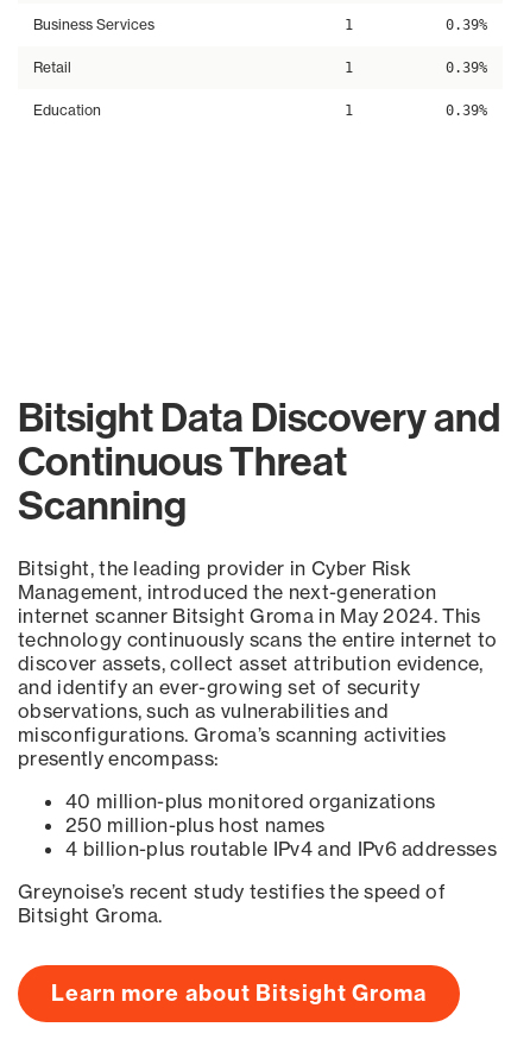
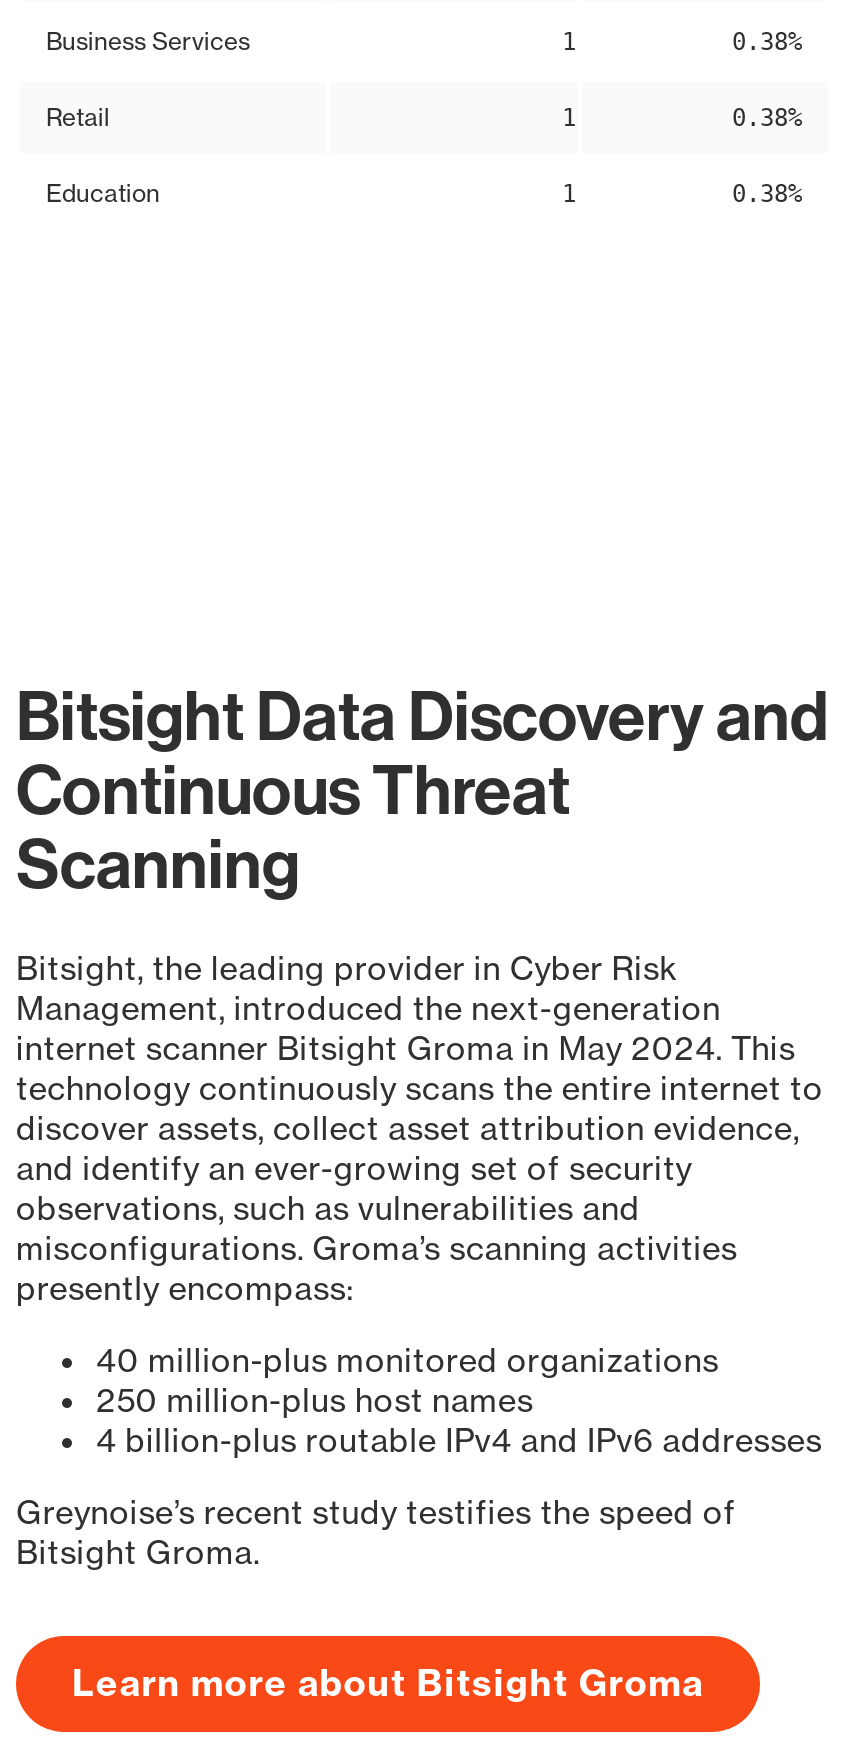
- 0.39%
+ 0.38%

- 0.39%
+ 0.38%

- 0.39%
+ 0.38%
